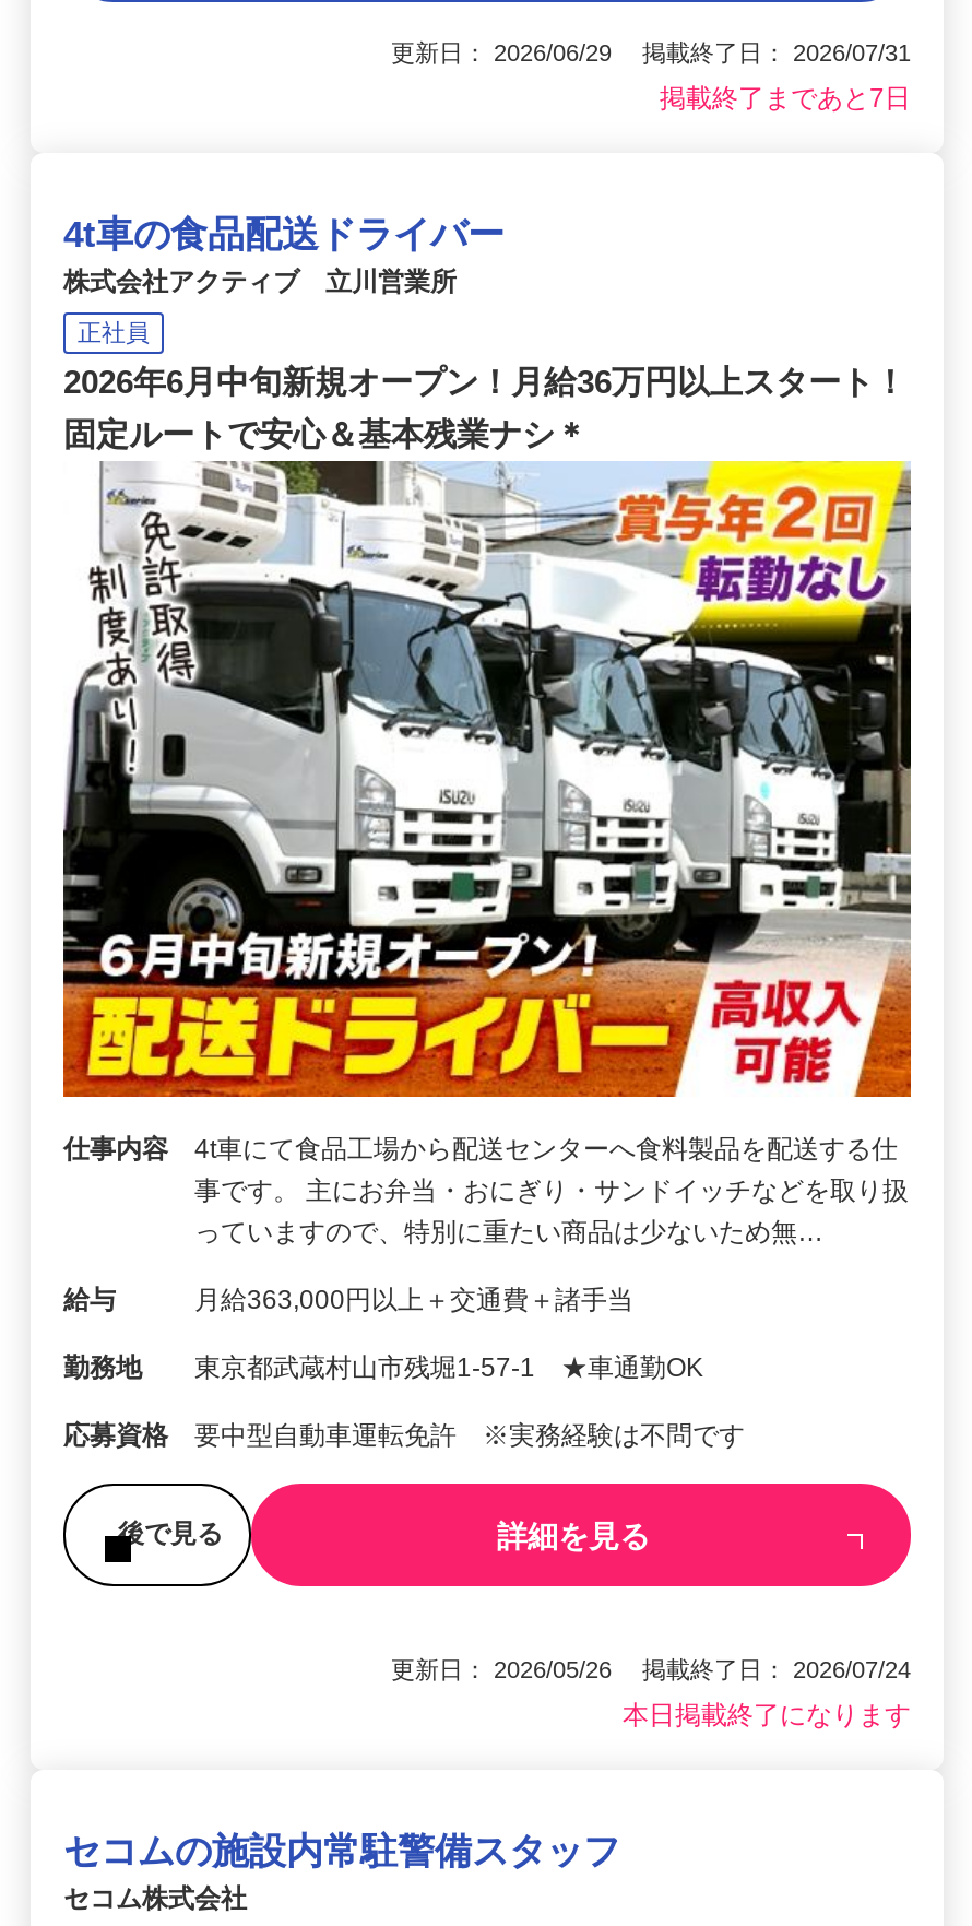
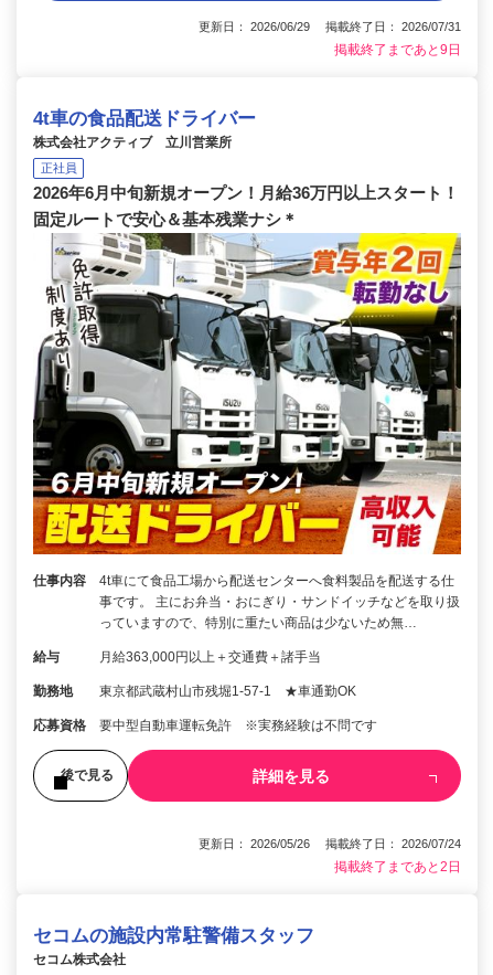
- 掲載終了まであと7日
+ 掲載終了まであと9日

- 本日掲載終了になります
+ 掲載終了まであと2日
